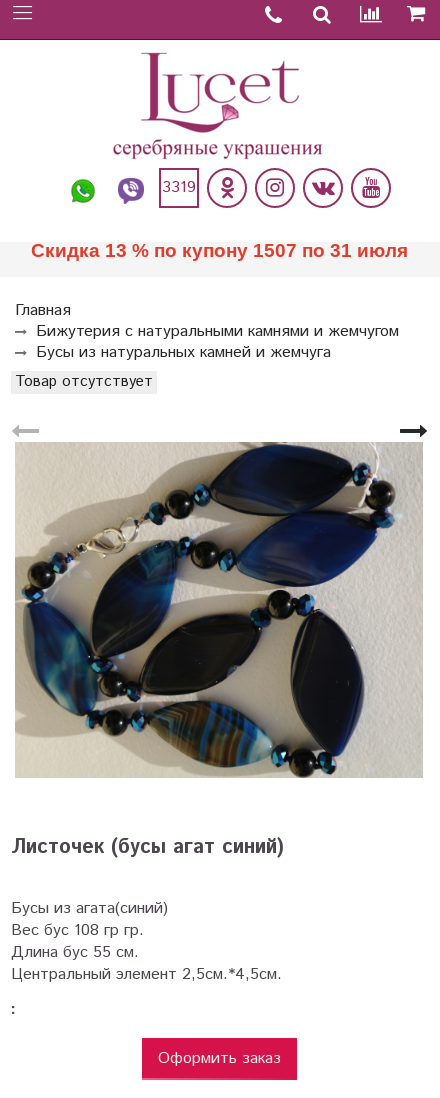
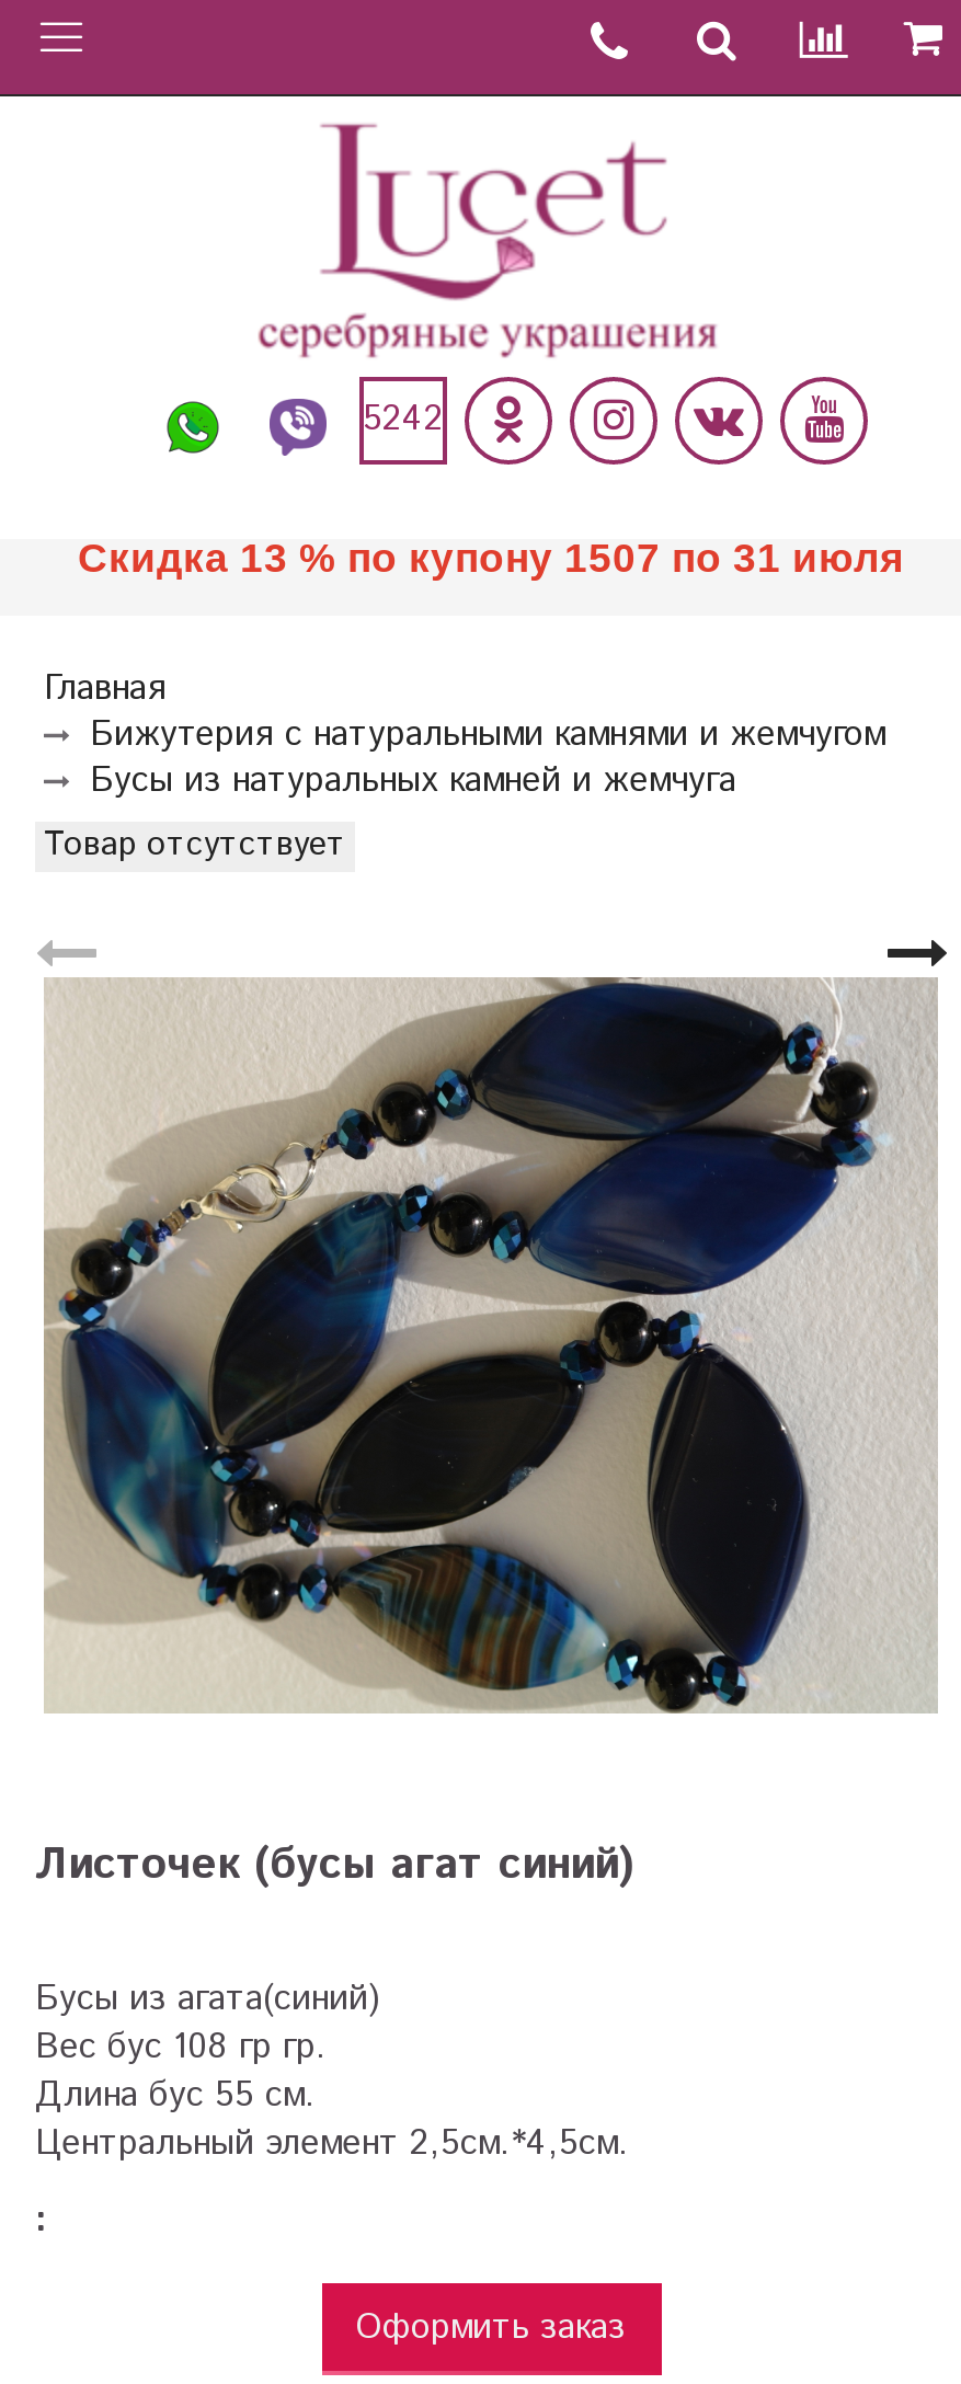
- 3319
+ 5242
